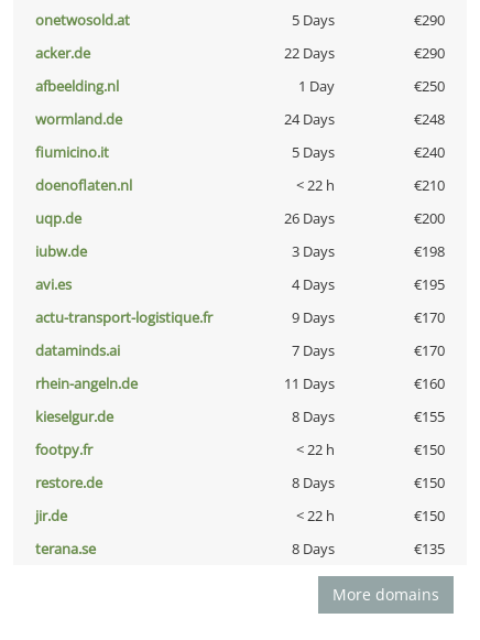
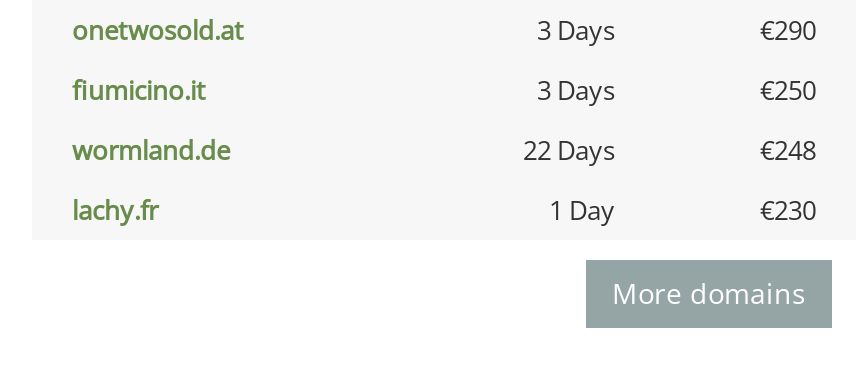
- 5 Days
+ 3 Days

- acker.de
- 22 Days
- €290
- afbeelding.nl
- 1 Day
+ fiumicino.it
+ 3 Days

- 24 Days
+ 22 Days

- fiumicino.it
- 5 Days
- €240
- doenoflaten.nl
- < 22 h
- €210
- uqp.de
- 26 Days
- €200
- iubw.de
- 3 Days
- €198
- avi.es
- 4 Days
- €195
- actu-transport-logistique.fr
- 9 Days
- €170
- dataminds.ai
- 7 Days
- €170
- rhein-angeln.de
- 11 Days
- €160
- kieselgur.de
- 8 Days
- €155
- footpy.fr
- < 22 h
- €150
- restore.de
- 8 Days
- €150
- jir.de
- < 22 h
- €150
- terana.se
- 8 Days
- €135
+ lachy.fr
+ 1 Day
+ €230
